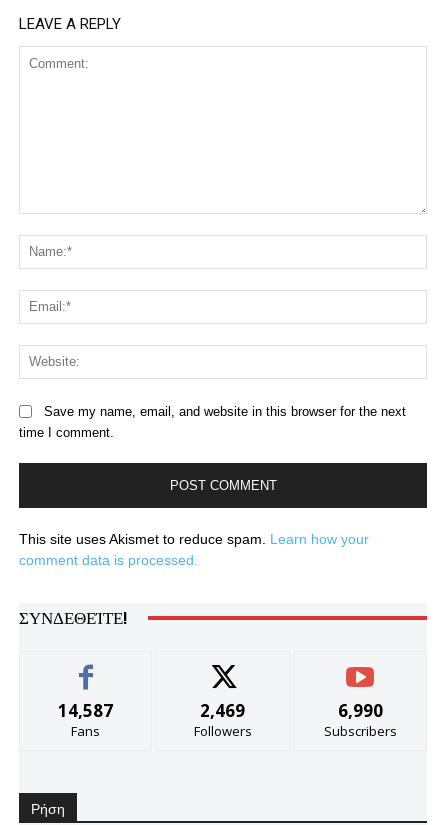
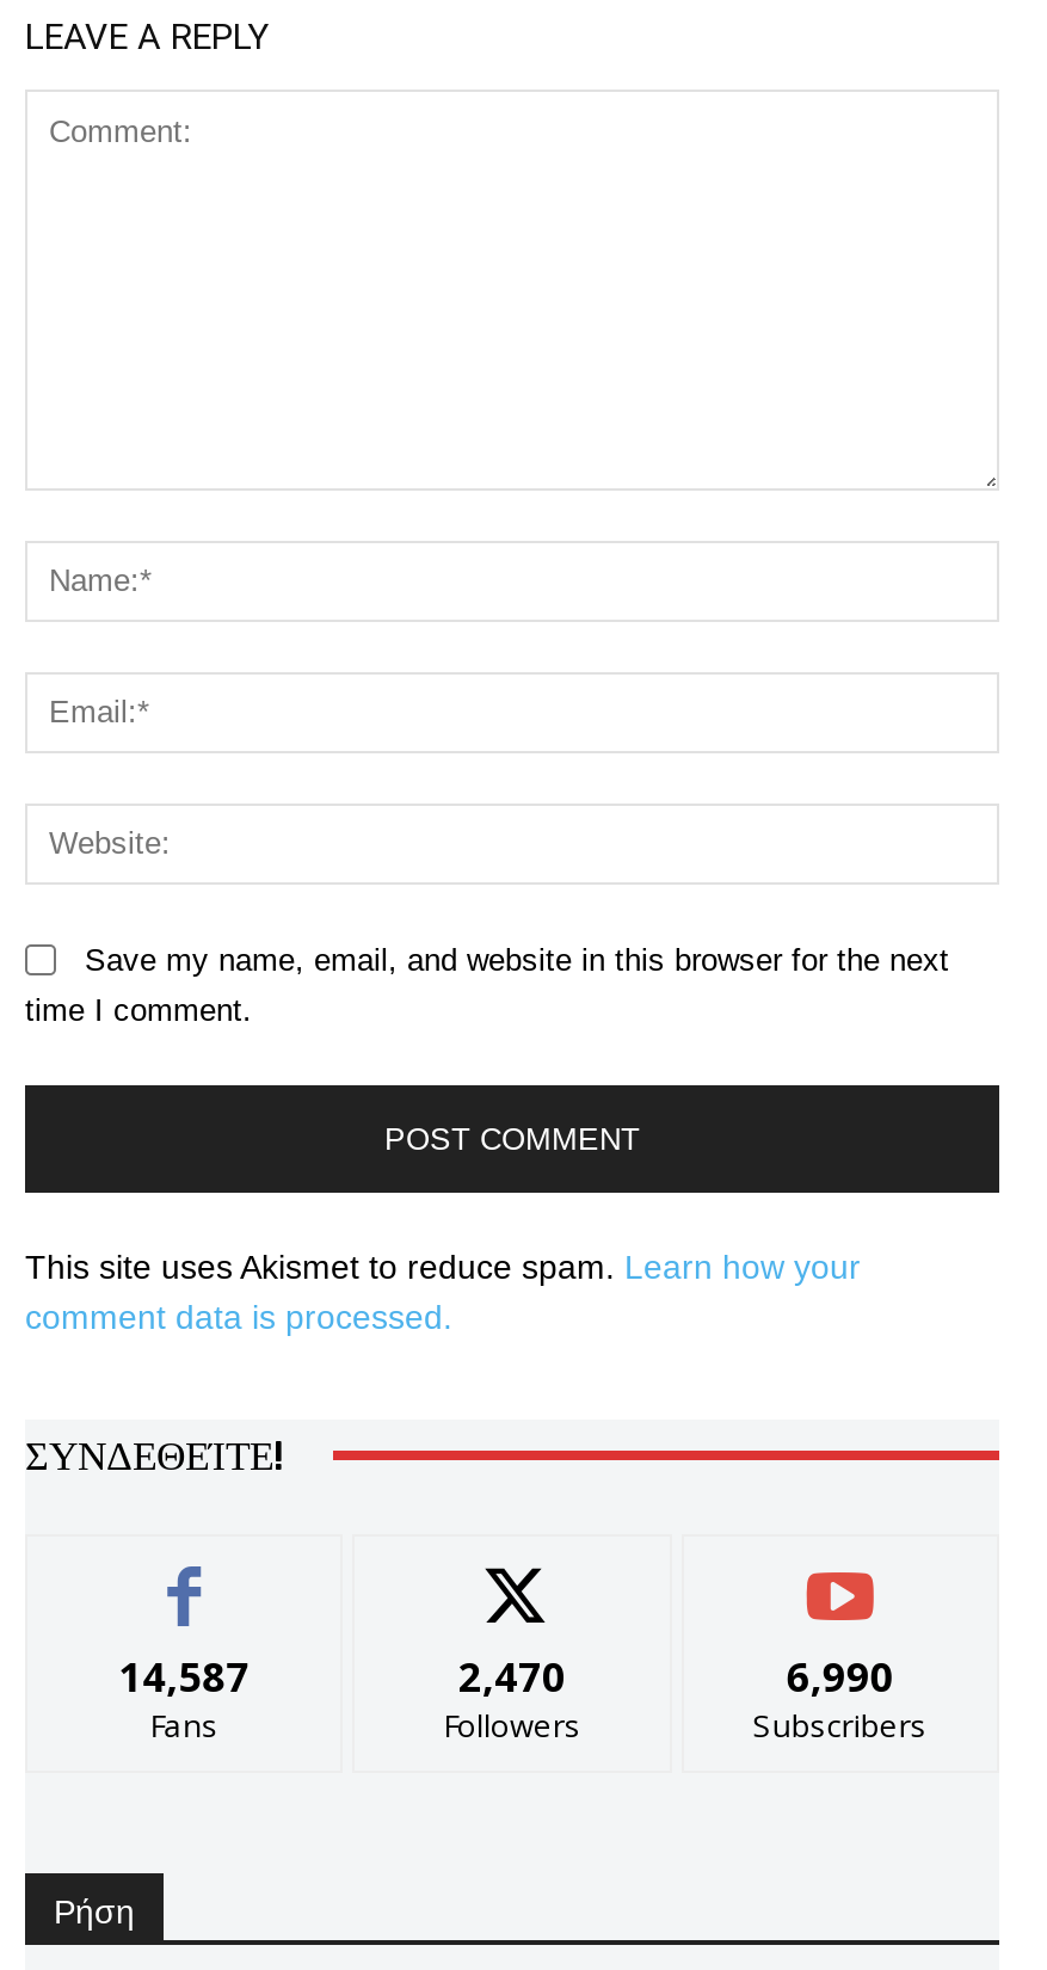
- 2,469
+ 2,470
